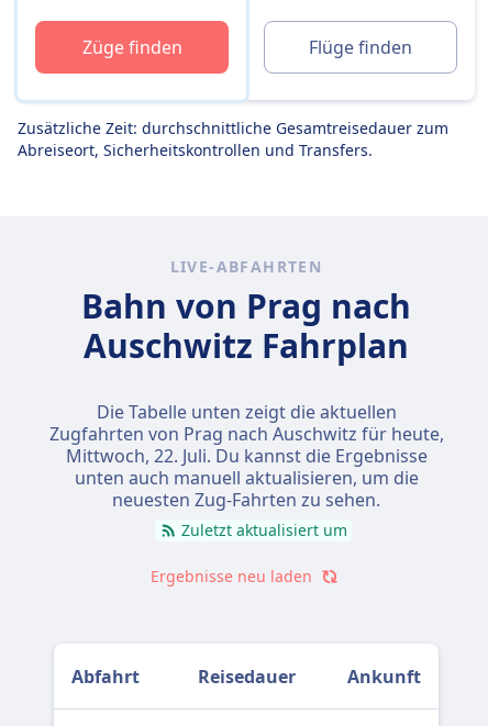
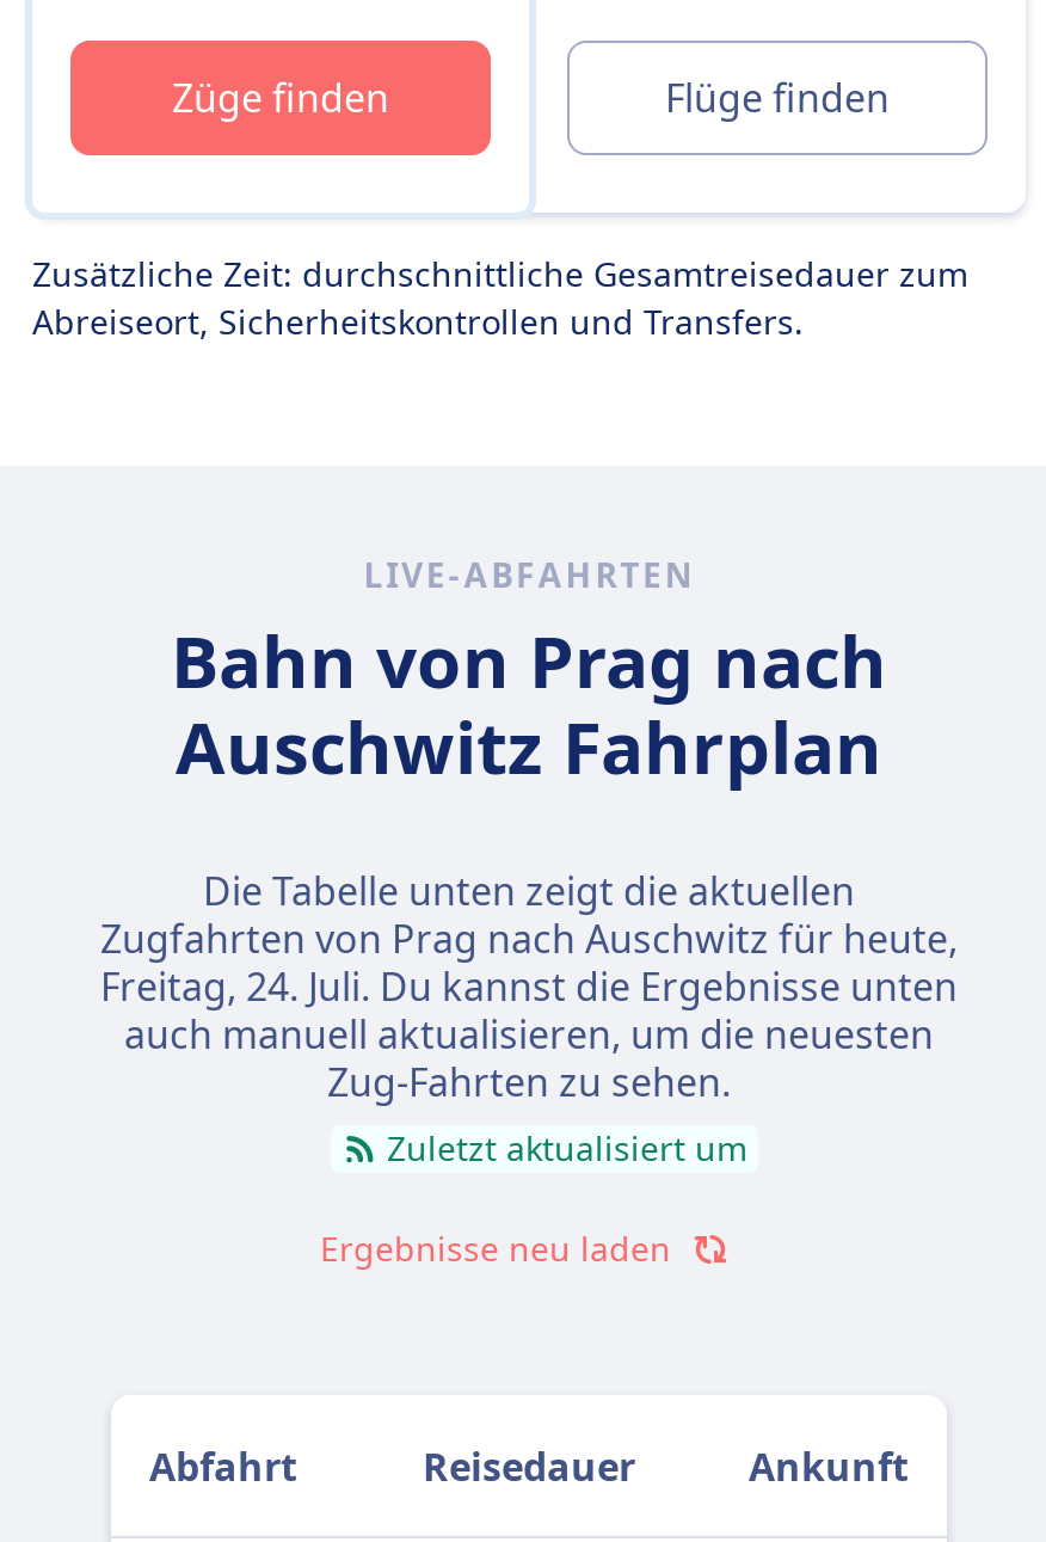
- Mittwoch, 22. Juli. Du kannst die Ergebnisse
- unten auch manuell aktualisieren, um die
- neuesten Zug-Fahrten zu sehen.
+ Freitag, 24. Juli. Du kannst die Ergebnisse unten
+ auch manuell aktualisieren, um die neuesten
+ Zug-Fahrten zu sehen.
